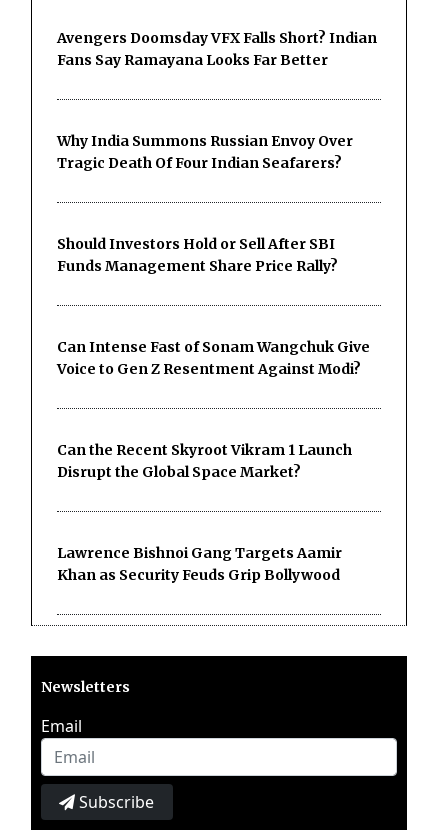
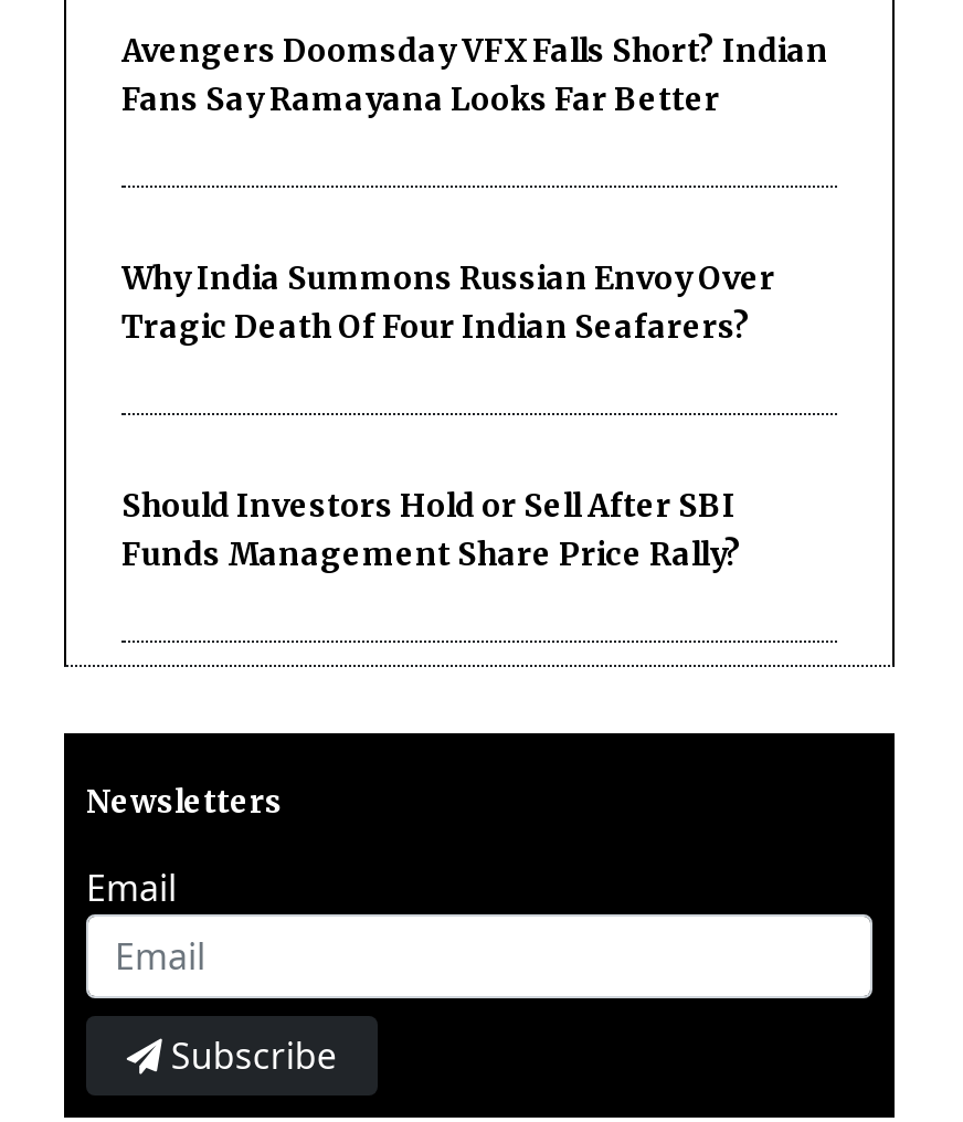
- Can Intense Fast of Sonam Wangchuk Give
- Voice to Gen Z Resentment Against Modi?

- Can the Recent Skyroot Vikram 1 Launch
- Disrupt the Global Space Market?

- Lawrence Bishnoi Gang Targets Aamir
- Khan as Security Feuds Grip Bollywood
